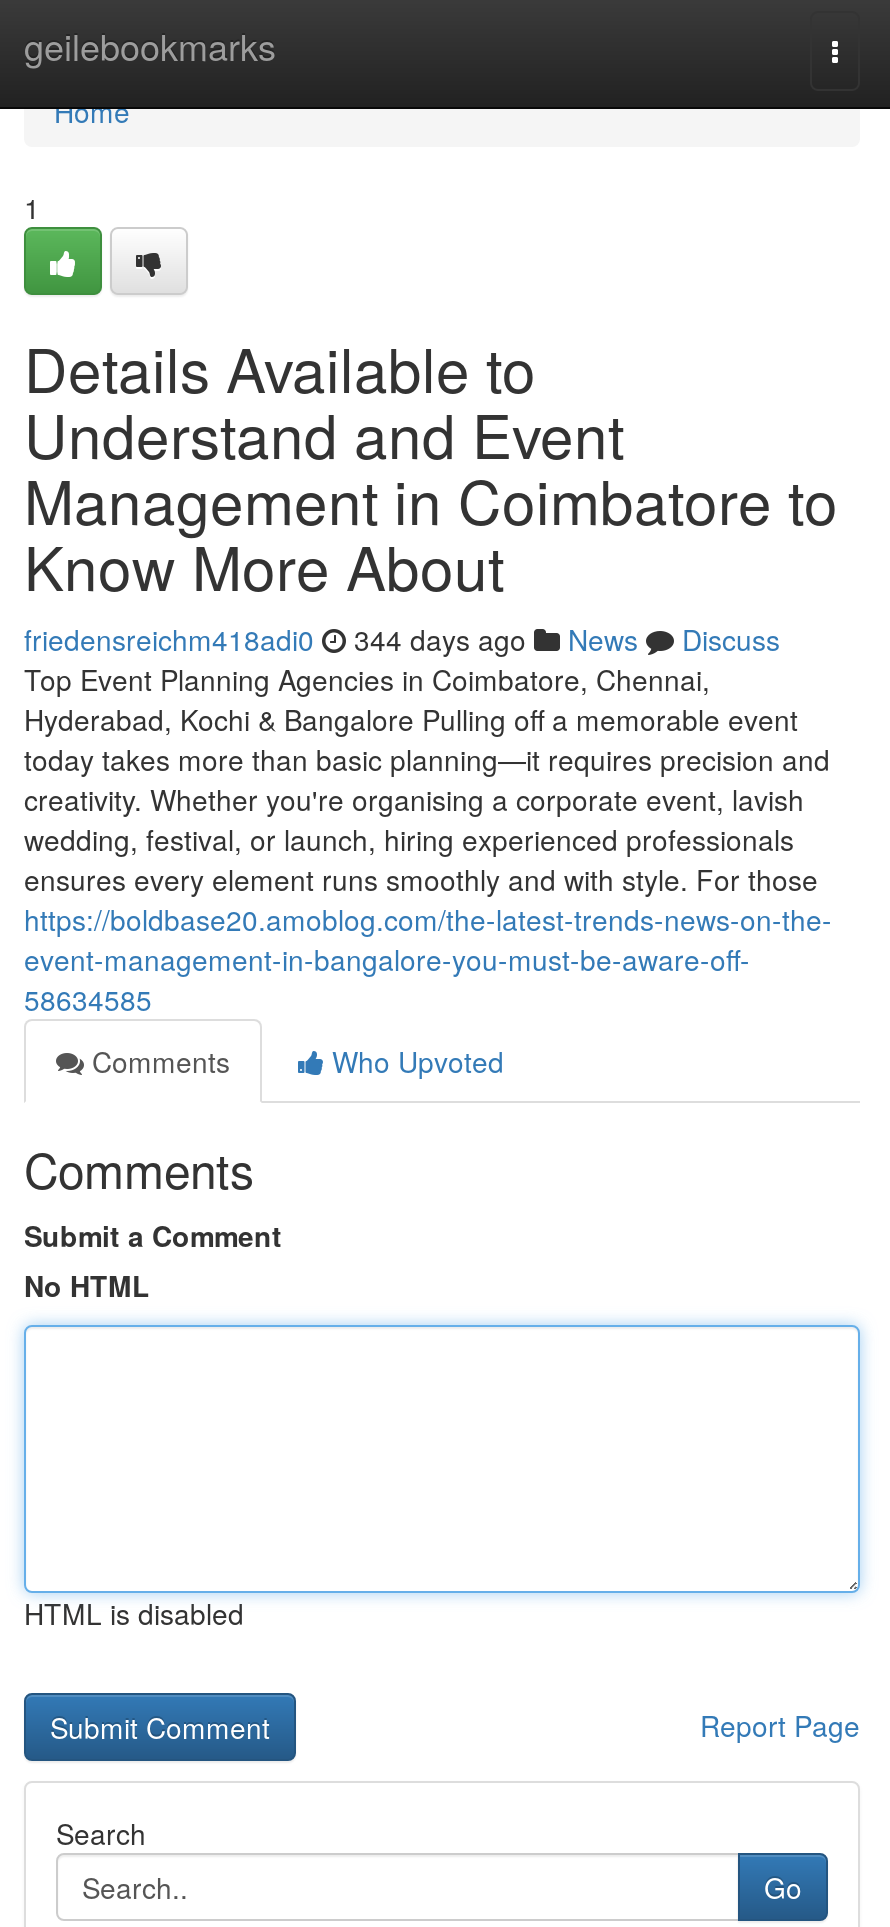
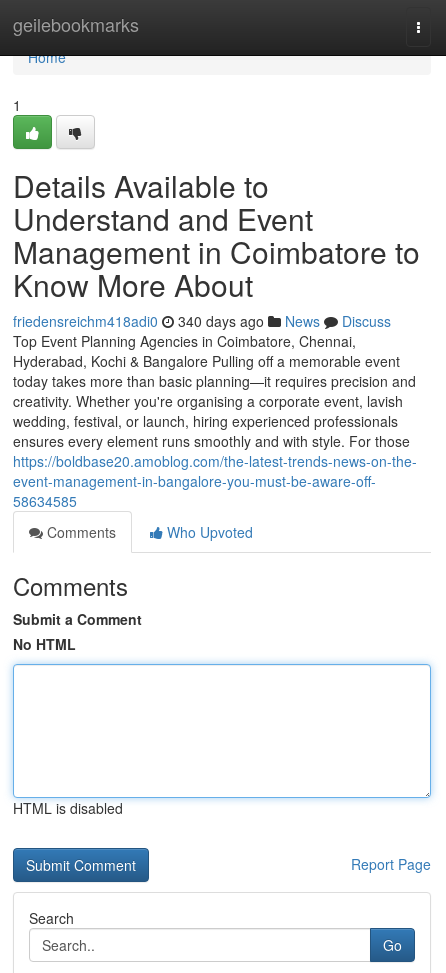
- friedensreichm418adi0 344 days ago News Discuss
+ friedensreichm418adi0 340 days ago News Discuss
